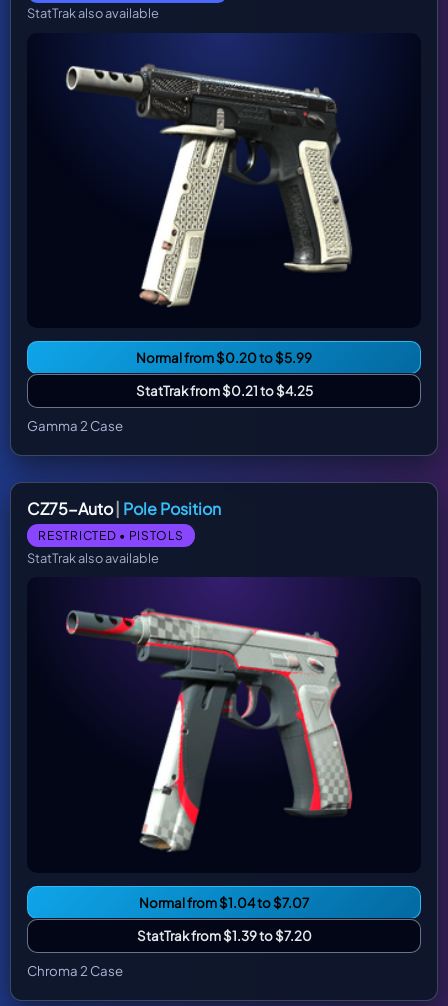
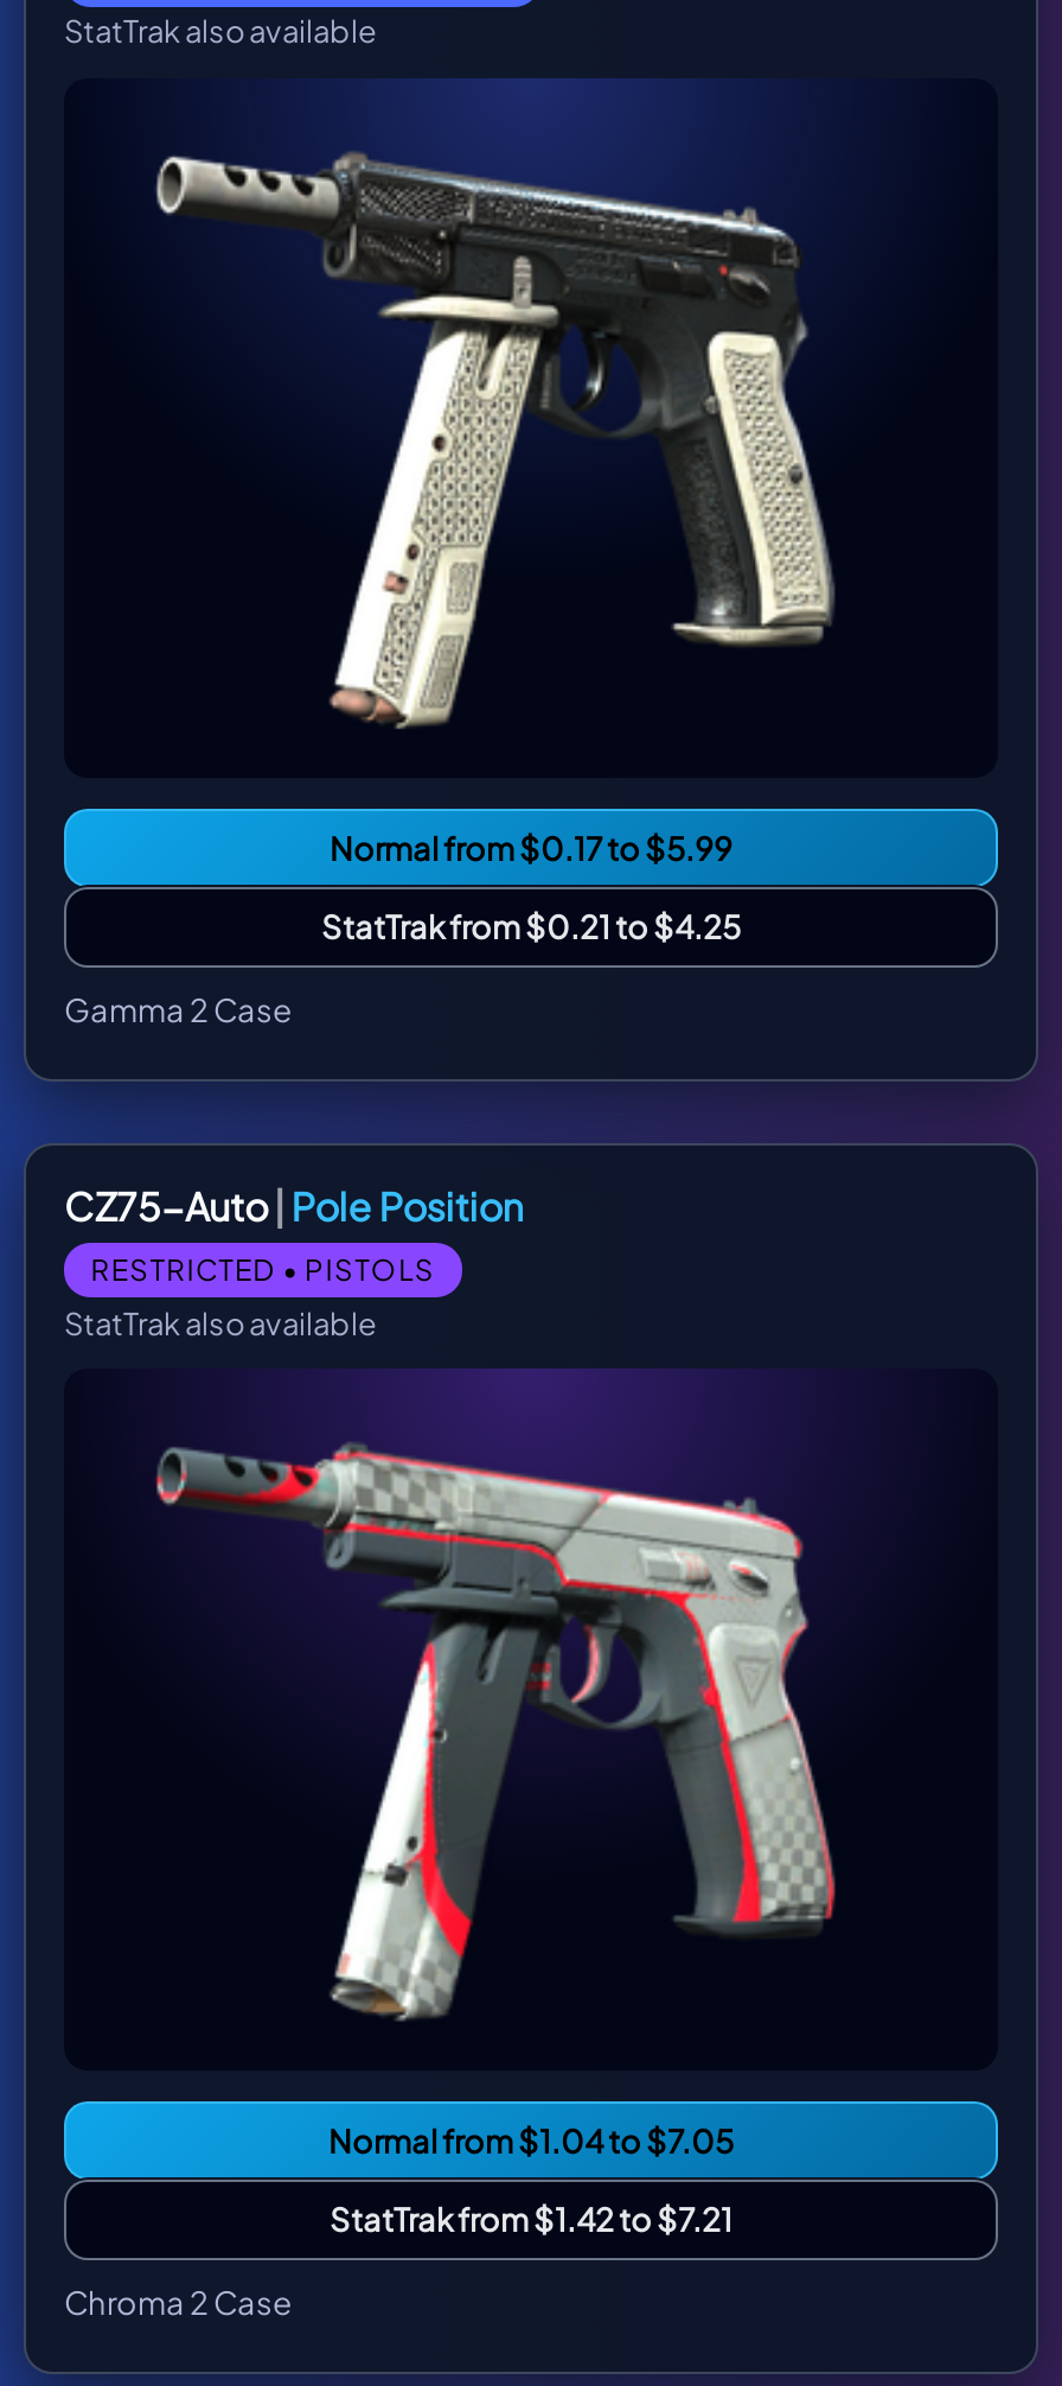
- Normal from $0.20 to $5.99
+ Normal from $0.17 to $5.99

- Normal from $1.04 to $7.07
+ Normal from $1.04 to $7.05

- StatTrak from $1.39 to $7.20
+ StatTrak from $1.42 to $7.21
